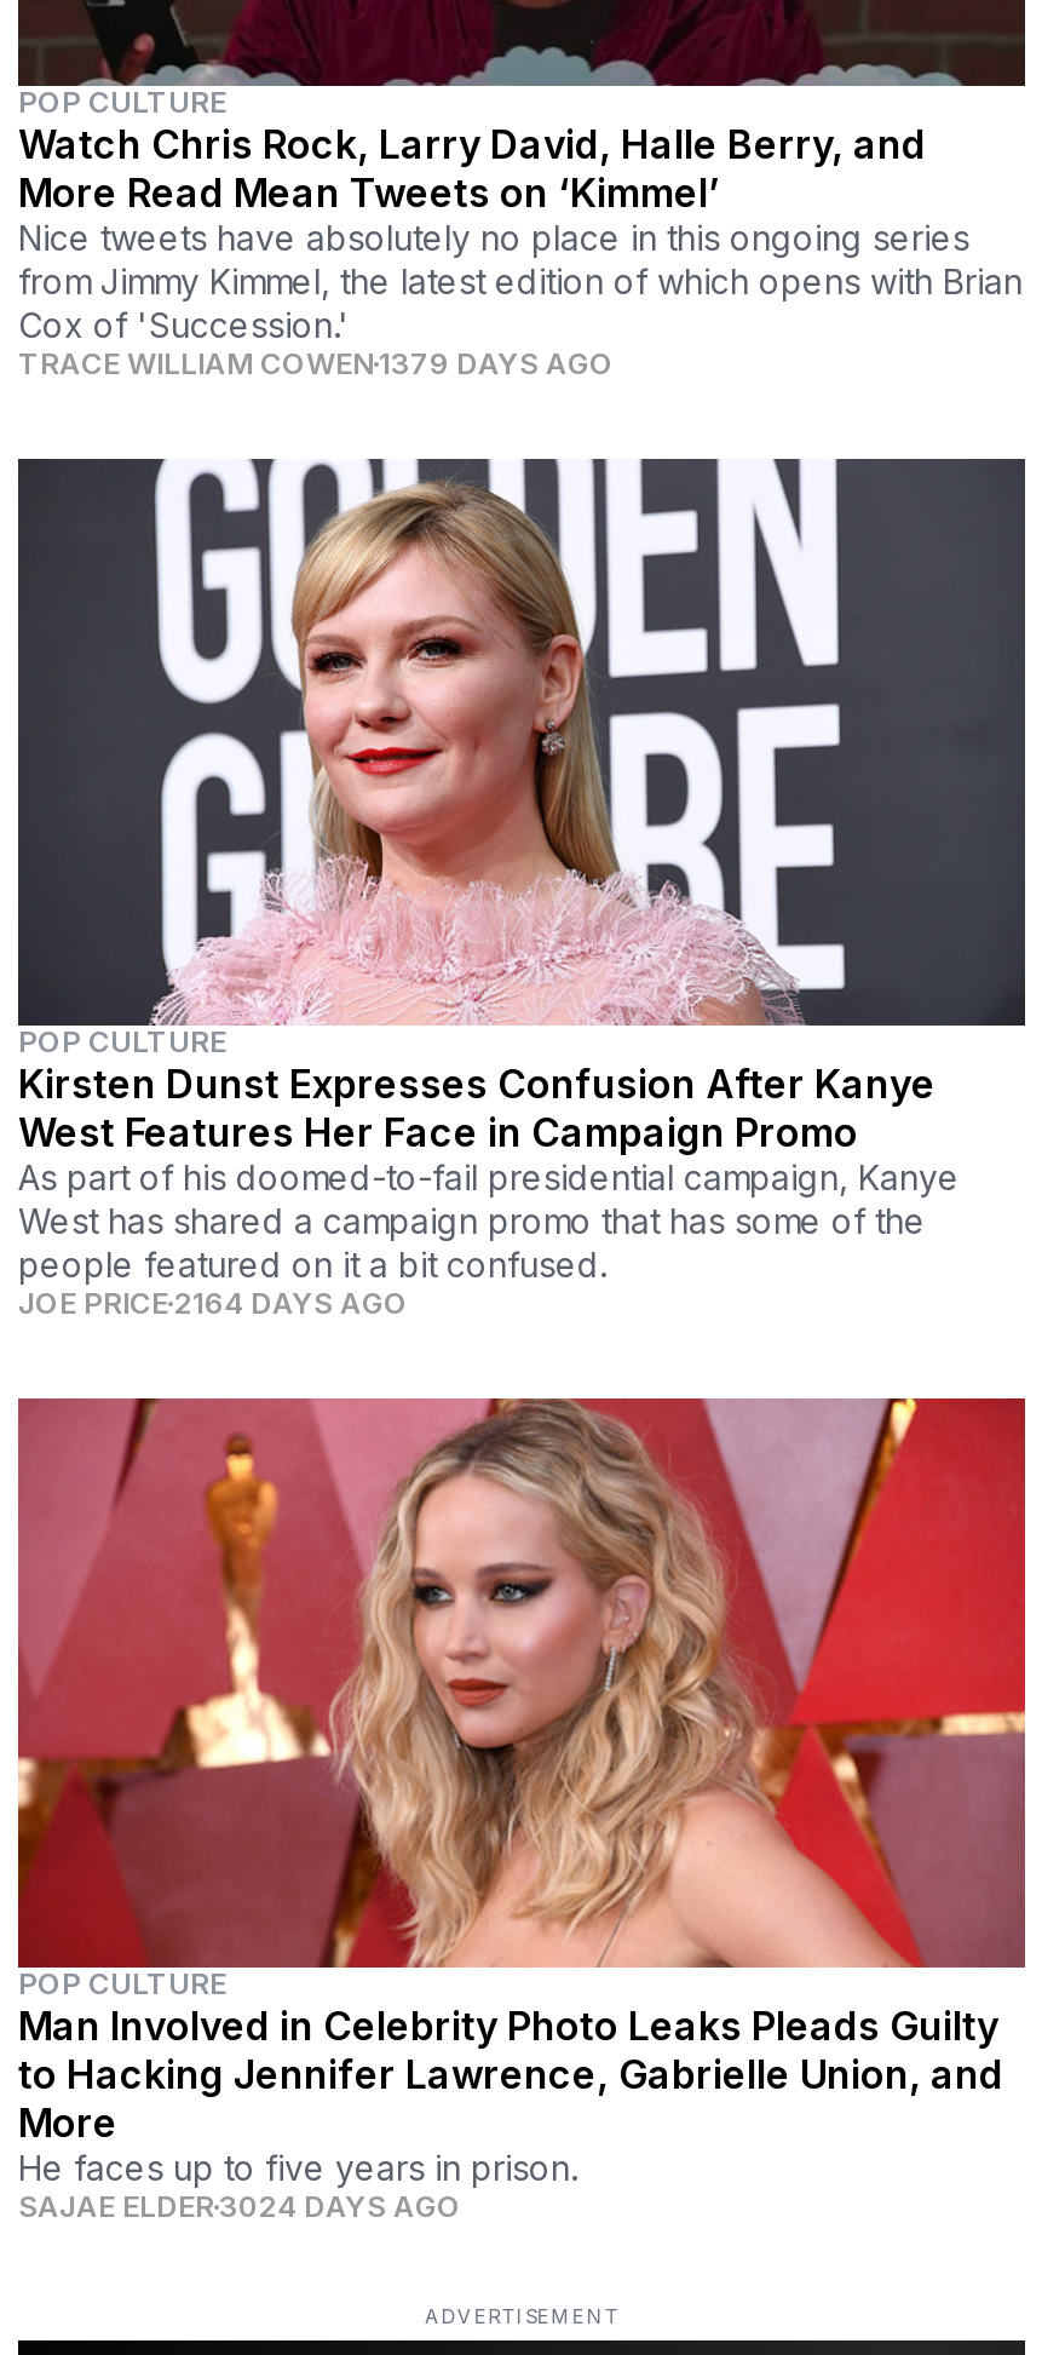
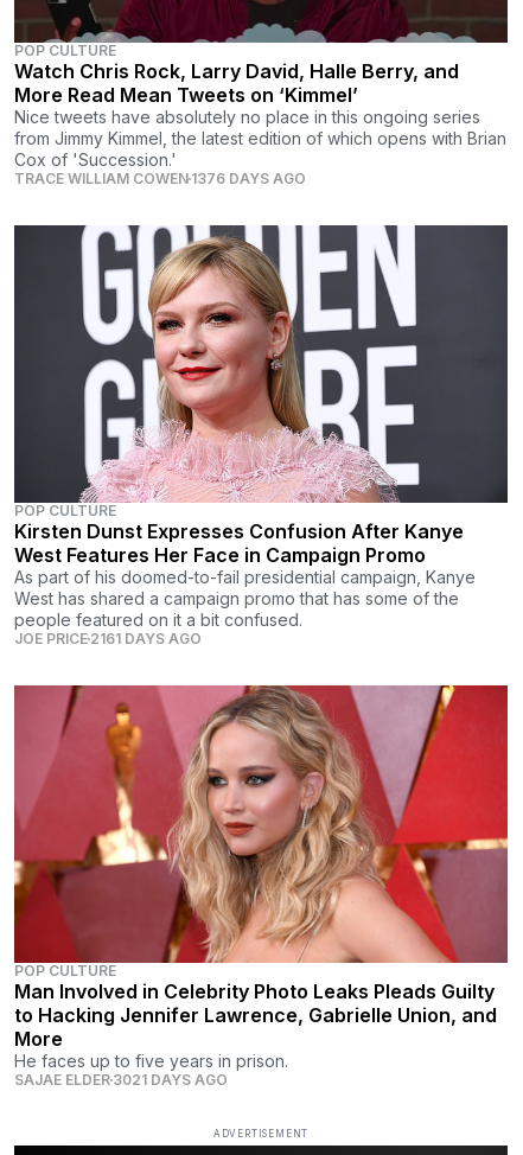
- TRACE WILLIAM COWEN 1379 DAYS AGO
+ TRACE WILLIAM COWEN 1376 DAYS AGO

- JOE PRICE 2164 DAYS AGO
+ JOE PRICE 2161 DAYS AGO

- SAJAE ELDER 3024 DAYS AGO
+ SAJAE ELDER 3021 DAYS AGO
